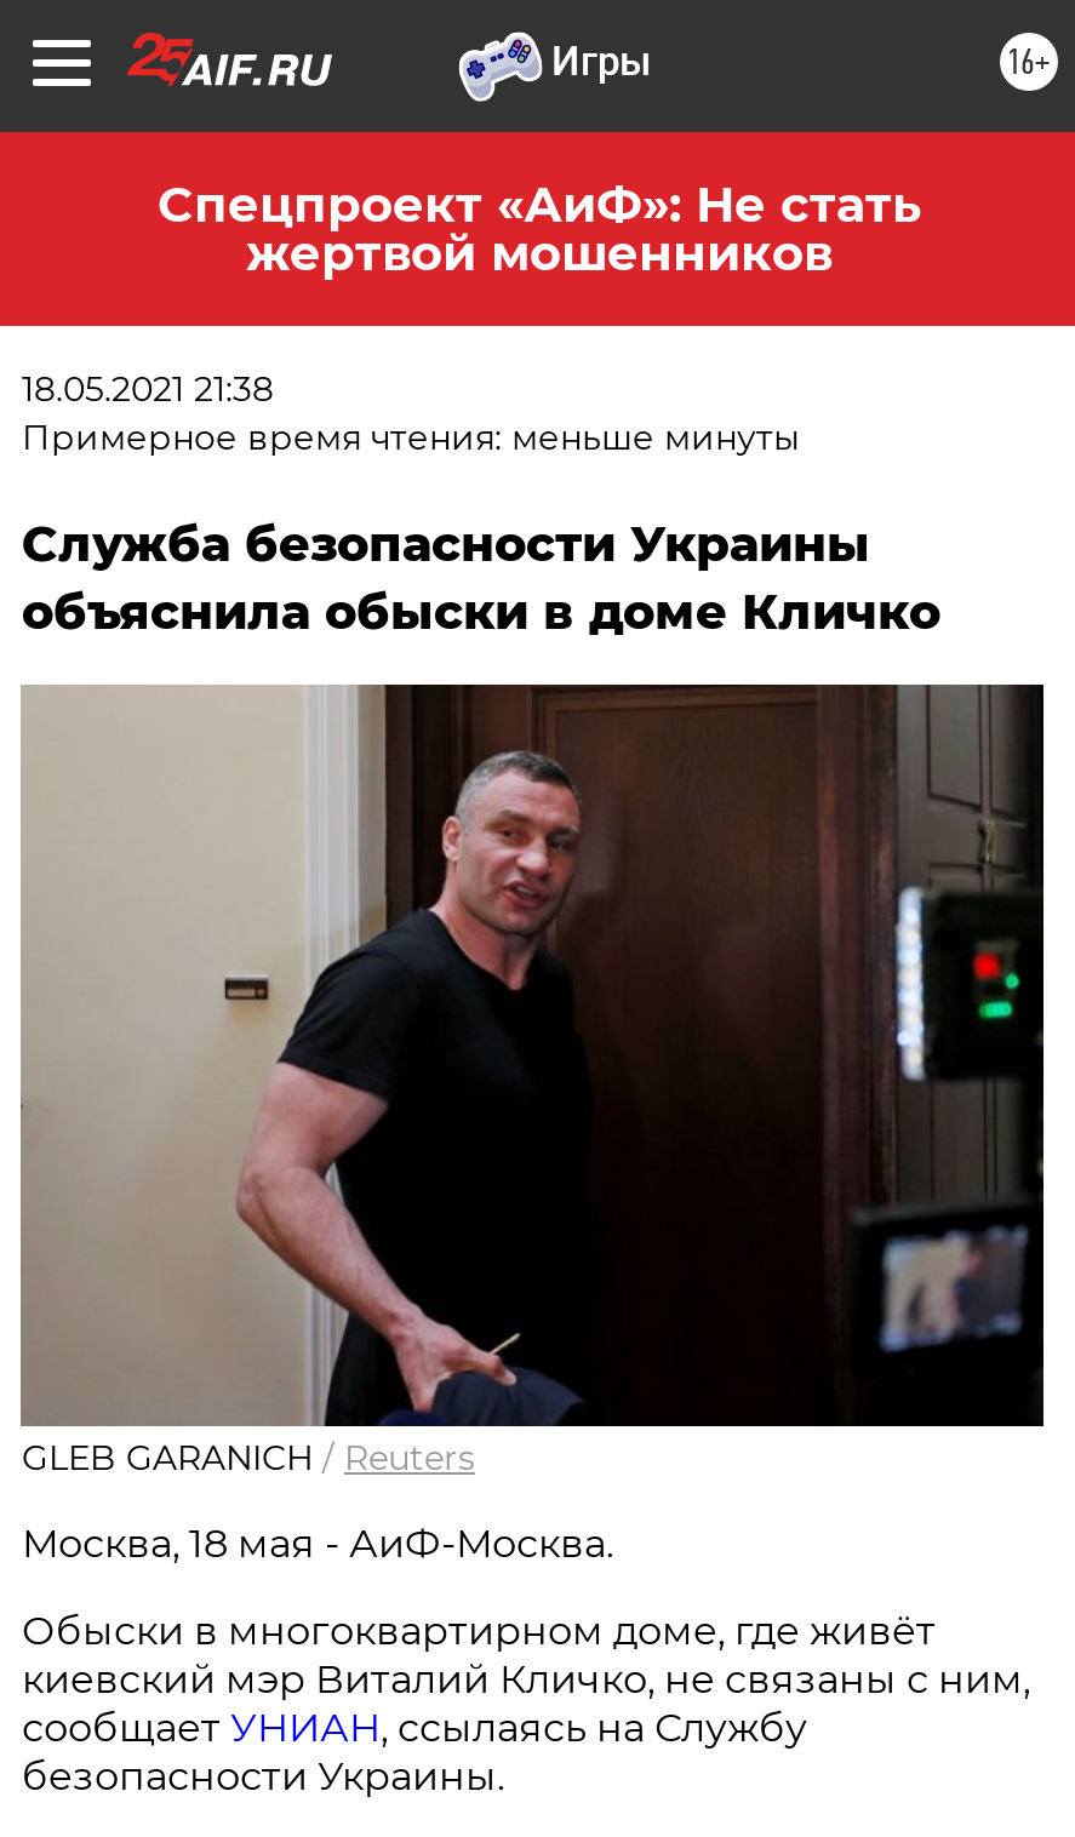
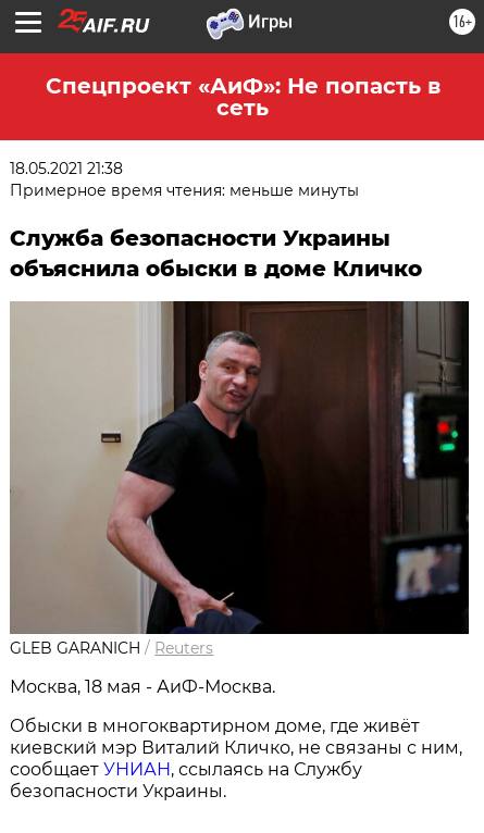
- Спецпроект «АиФ»: Не стать
- жертвой мошенников
+ Спецпроект «АиФ»: Не попасть в
+ сеть
